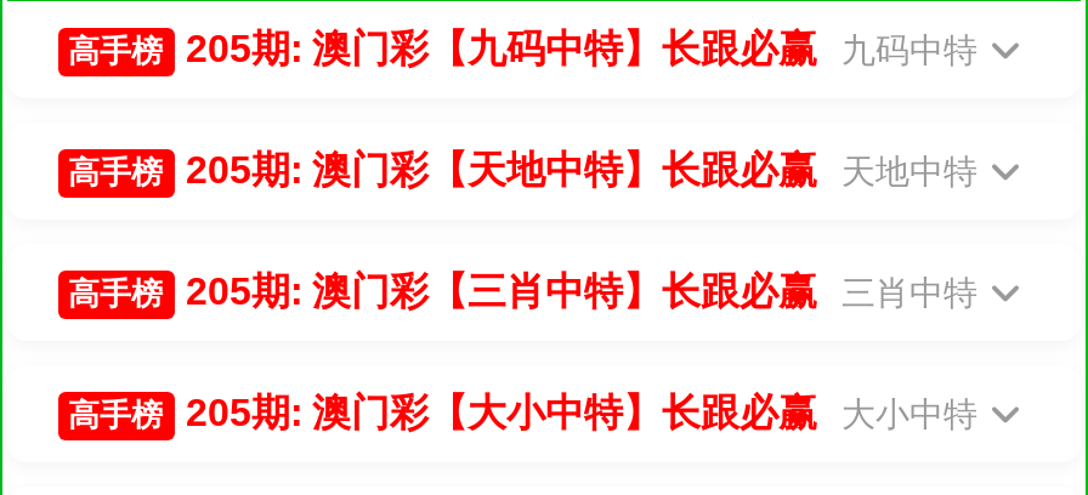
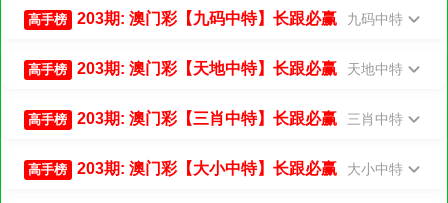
- 205期: 澳门彩【九码中特】长跟必赢
+ 203期: 澳门彩【九码中特】长跟必赢

- 205期: 澳门彩【天地中特】长跟必赢
+ 203期: 澳门彩【天地中特】长跟必赢

- 205期: 澳门彩【三肖中特】长跟必赢
+ 203期: 澳门彩【三肖中特】长跟必赢

- 205期: 澳门彩【大小中特】长跟必赢
+ 203期: 澳门彩【大小中特】长跟必赢
